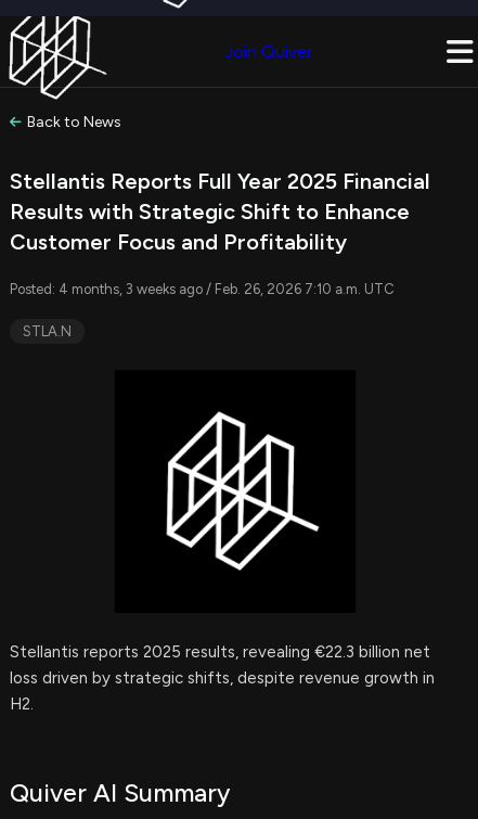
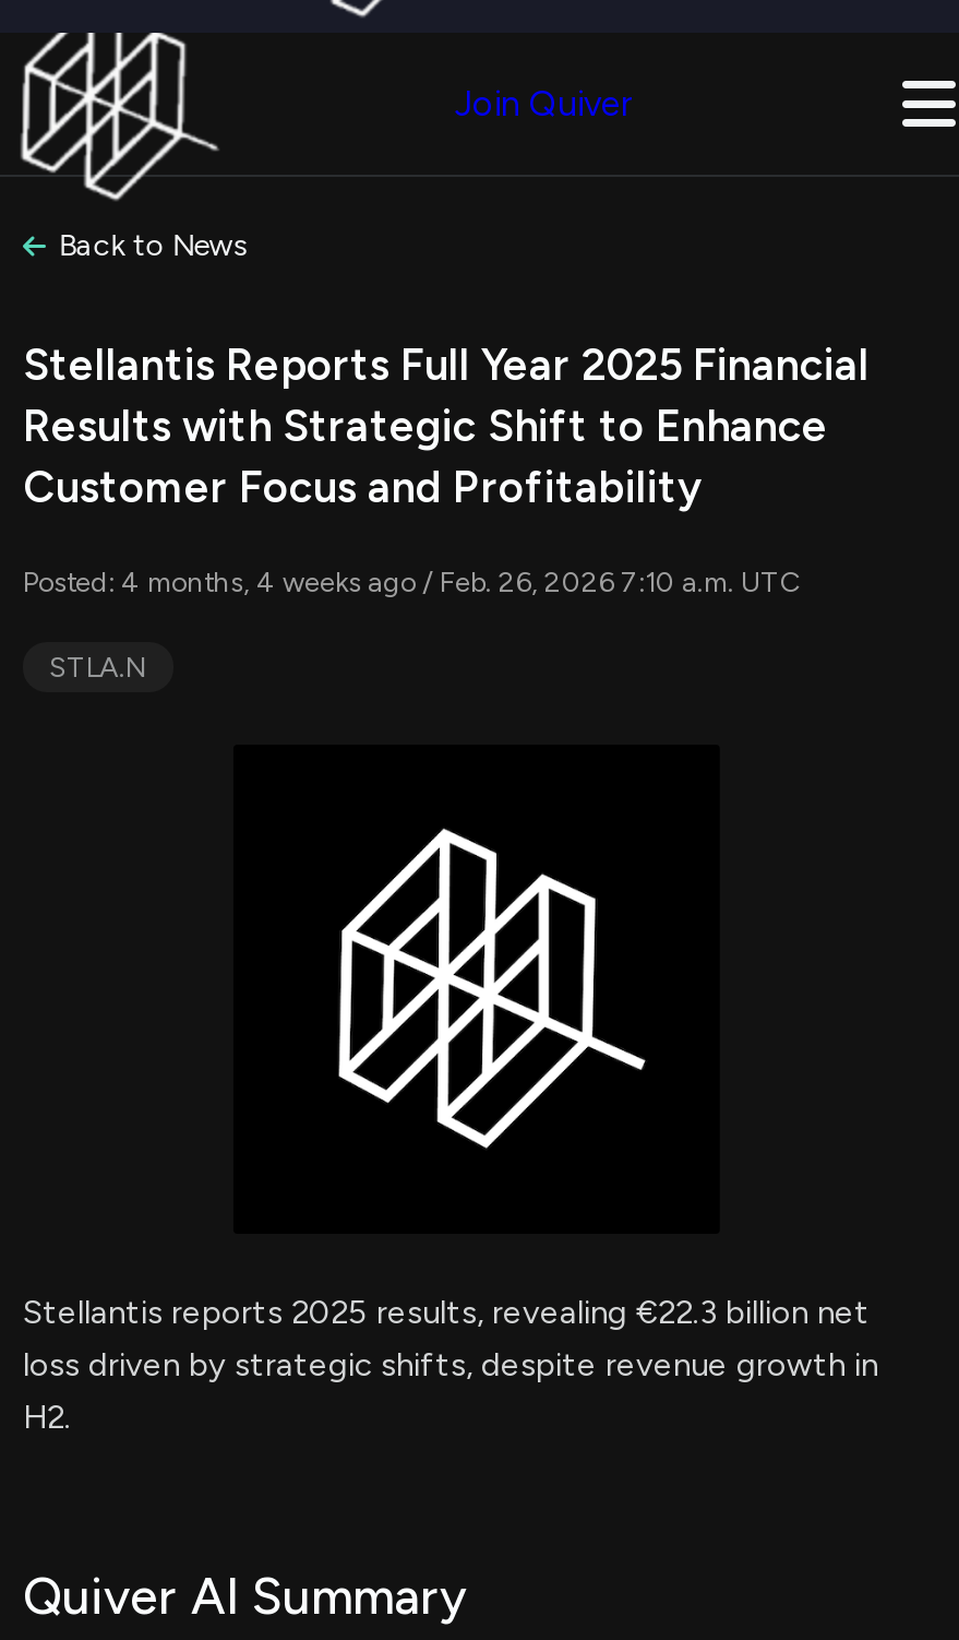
- Posted: 4 months, 3 weeks ago / Feb. 26, 2026 7:10 a.m. UTC
+ Posted: 4 months, 4 weeks ago / Feb. 26, 2026 7:10 a.m. UTC
